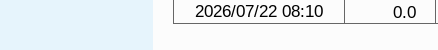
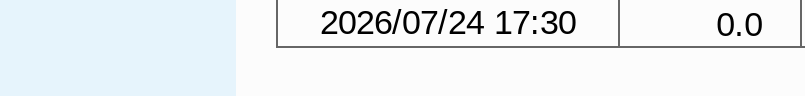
- 2026/07/22 08:10
+ 2026/07/24 17:30
